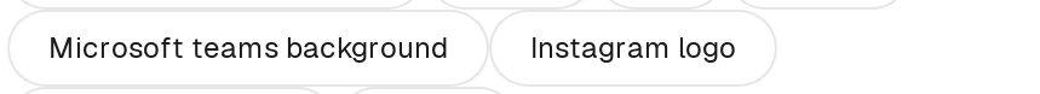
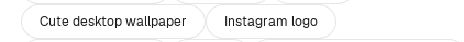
- Microsoft teams background
+ Cute desktop wallpaper
